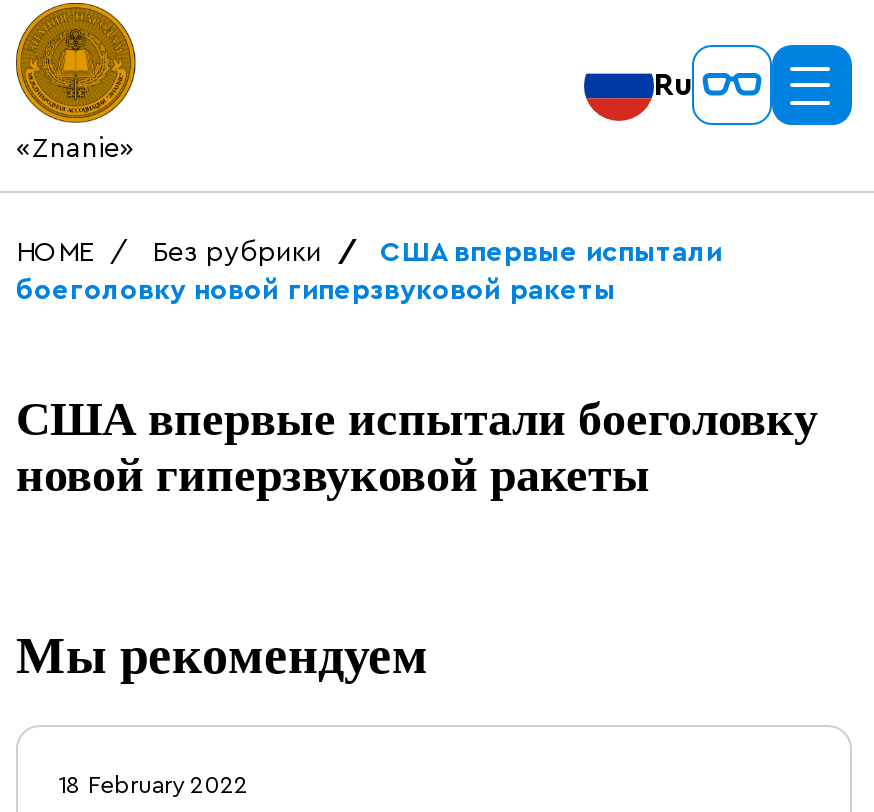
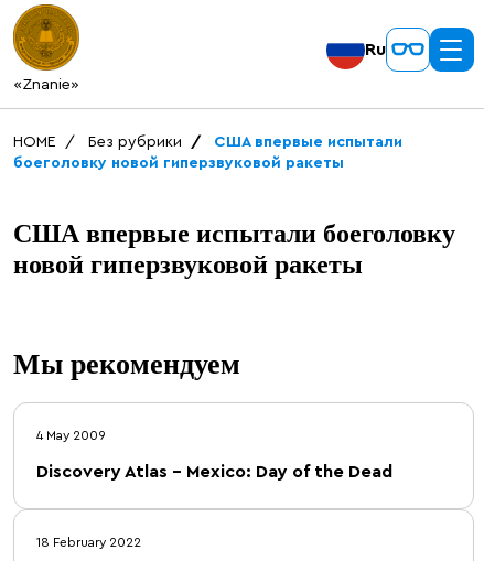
+ 4 May 2009
+ Discovery Atlas – Mexico: Day of the Dead
